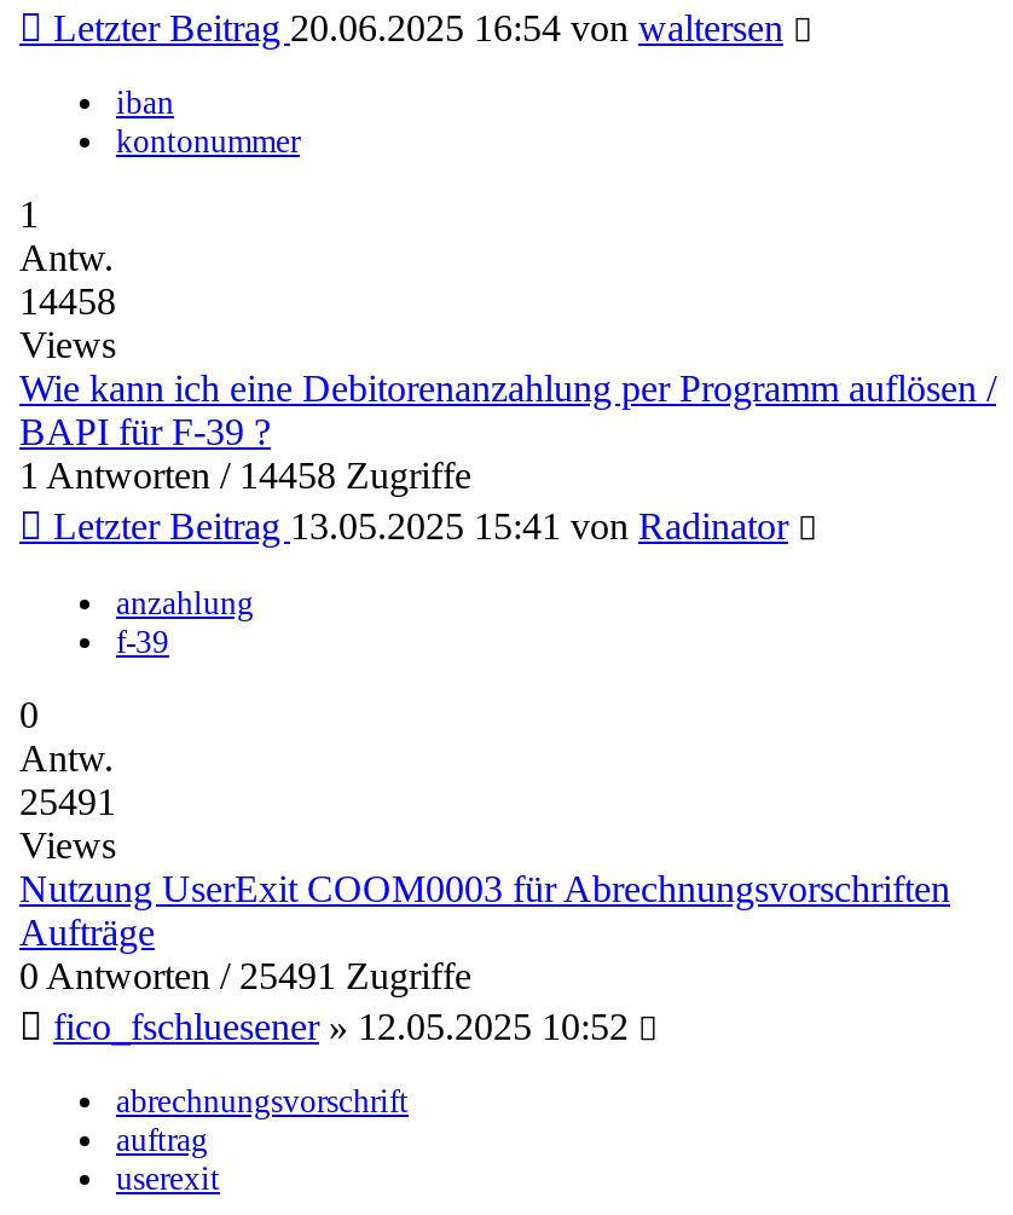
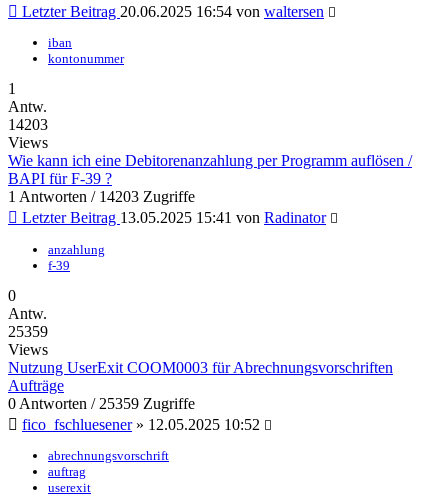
- 14458
+ 14203

- 1 Antworten / 14458 Zugriffe
+ 1 Antworten / 14203 Zugriffe

- 25491
+ 25359

- 0 Antworten / 25491 Zugriffe
+ 0 Antworten / 25359 Zugriffe
